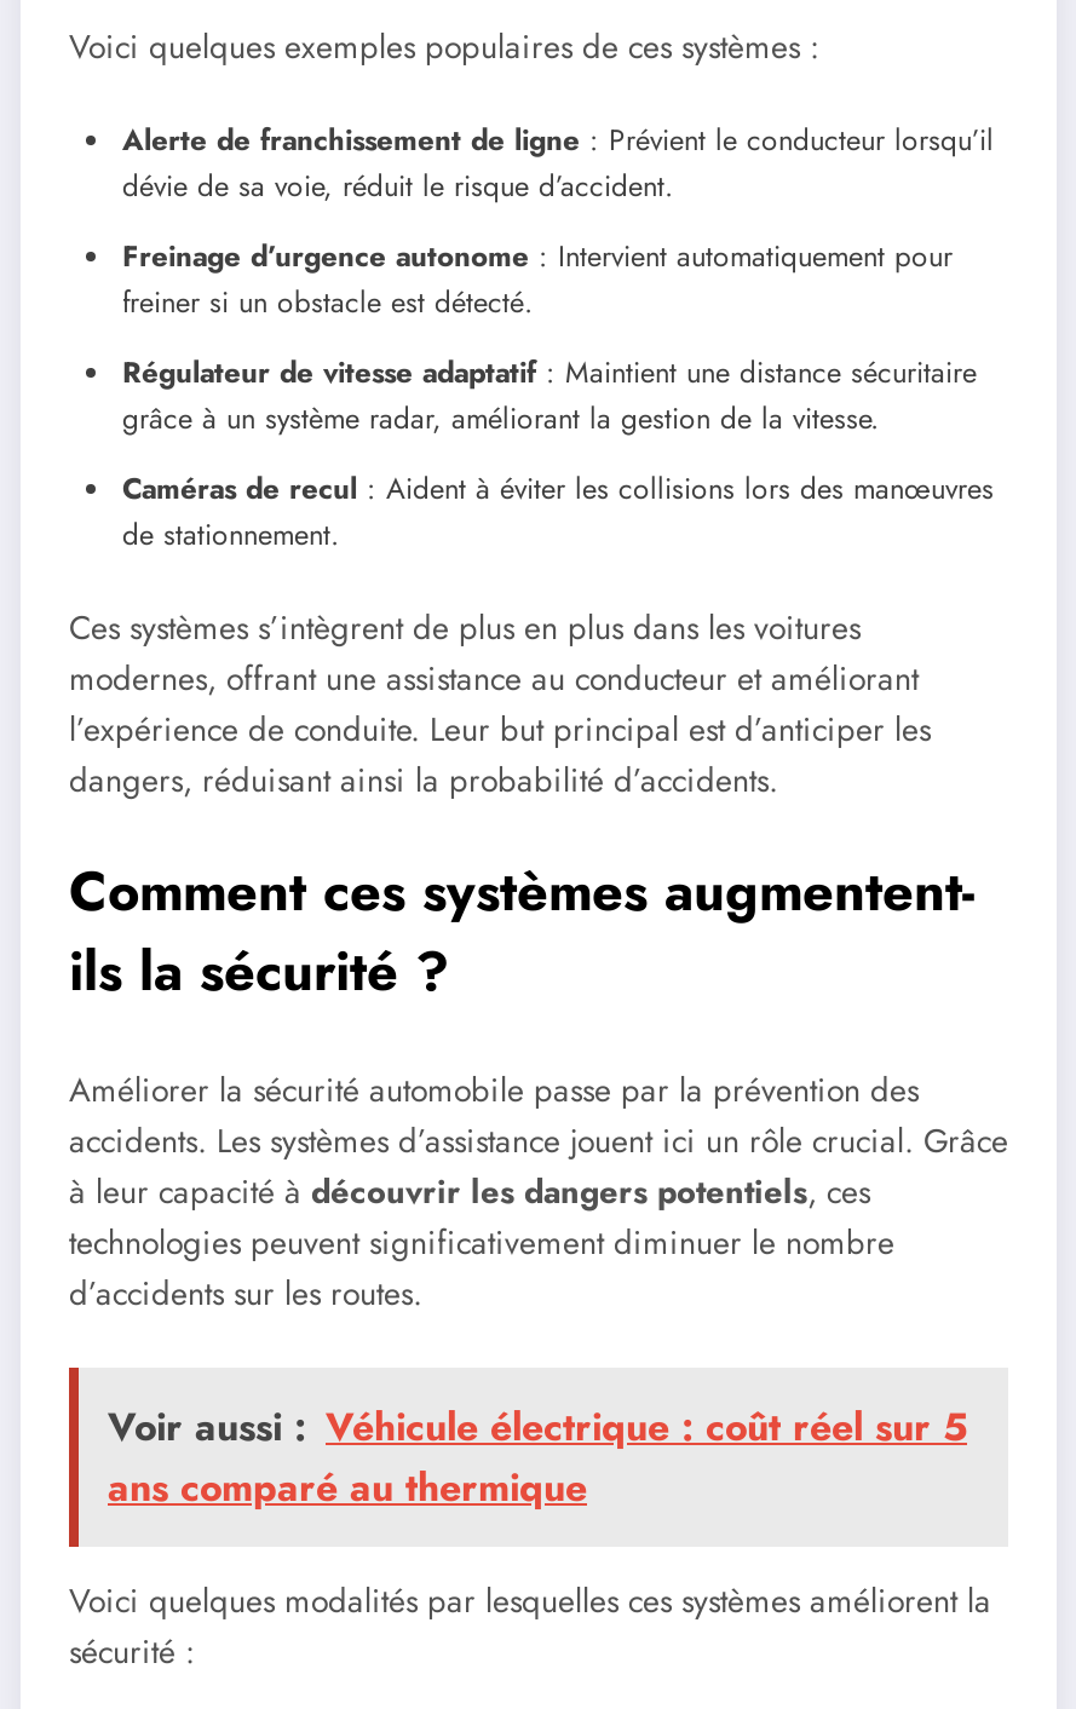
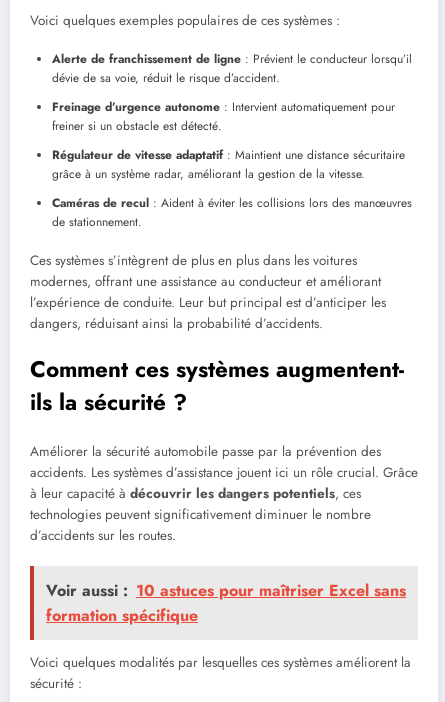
- Voir aussi : Véhicule électrique : coût réel sur 5
- ans comparé au thermique
+ Voir aussi : 10 astuces pour maîtriser Excel sans
+ formation spécifique
